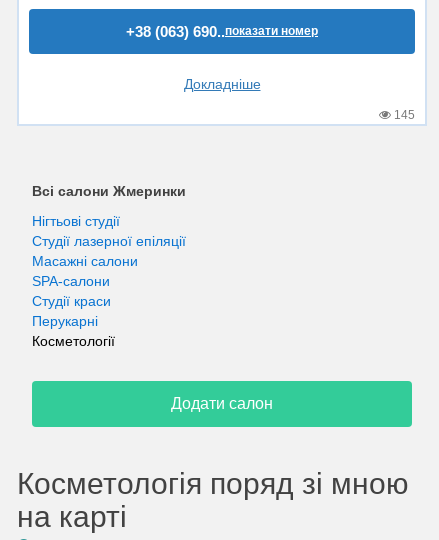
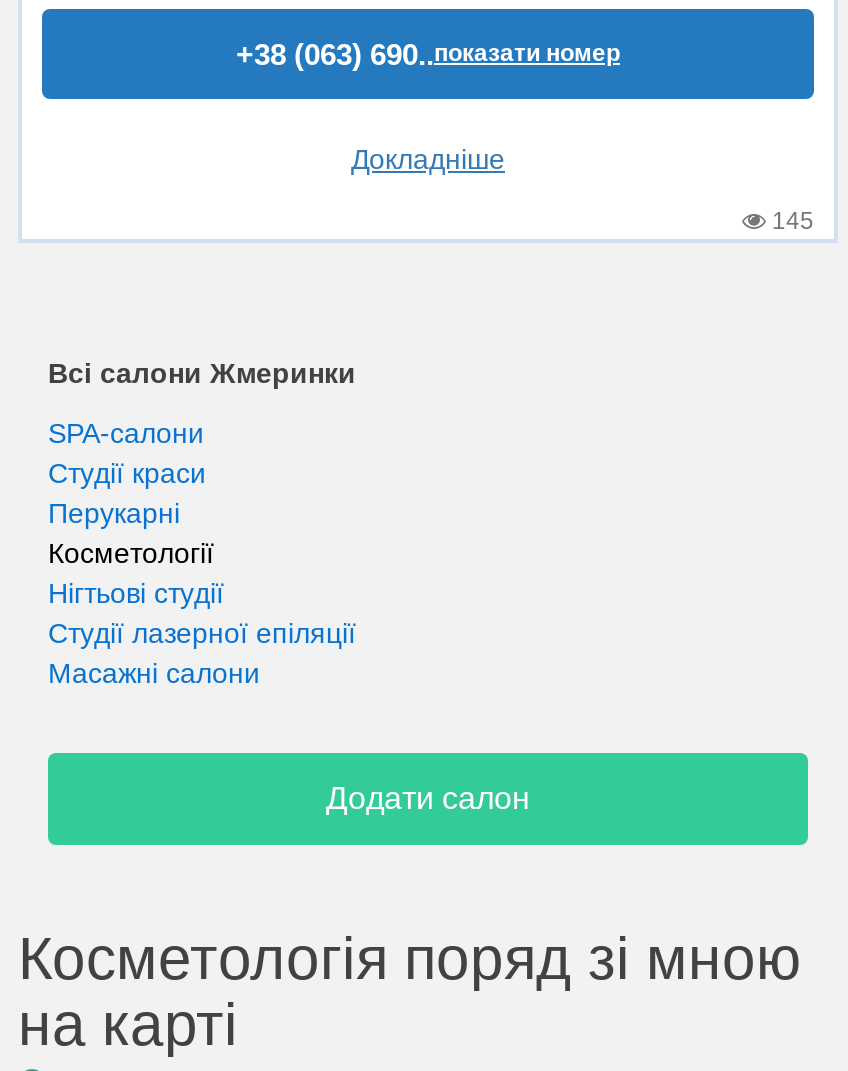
moved down: Нігтьові студії | Студії лазерної епіляції | Масажні салони

moved up: Студії краси | Перукарнi | Косметології
